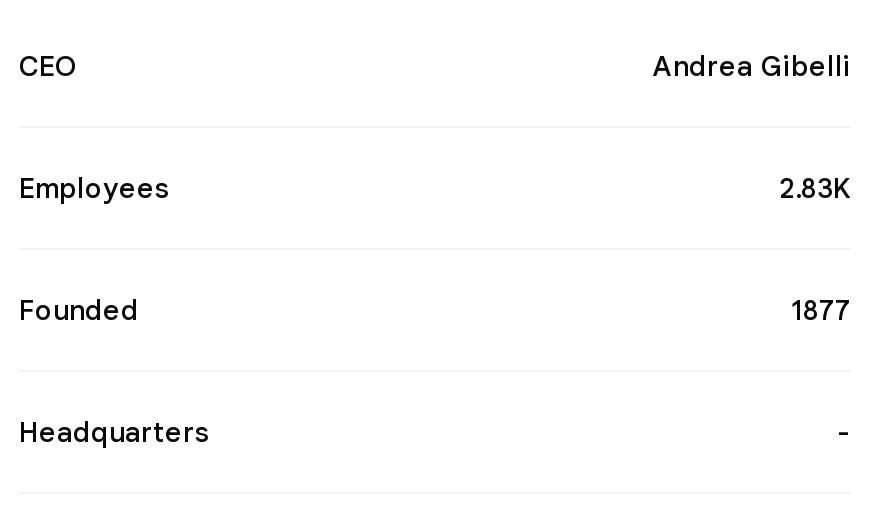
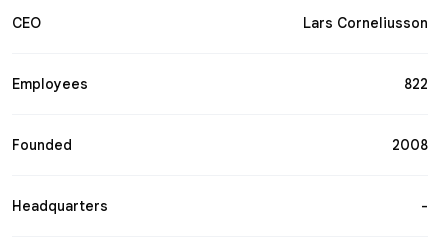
- Andrea Gibelli
+ Lars Corneliusson

- 2.83K
+ 822

- 1877
+ 2008
